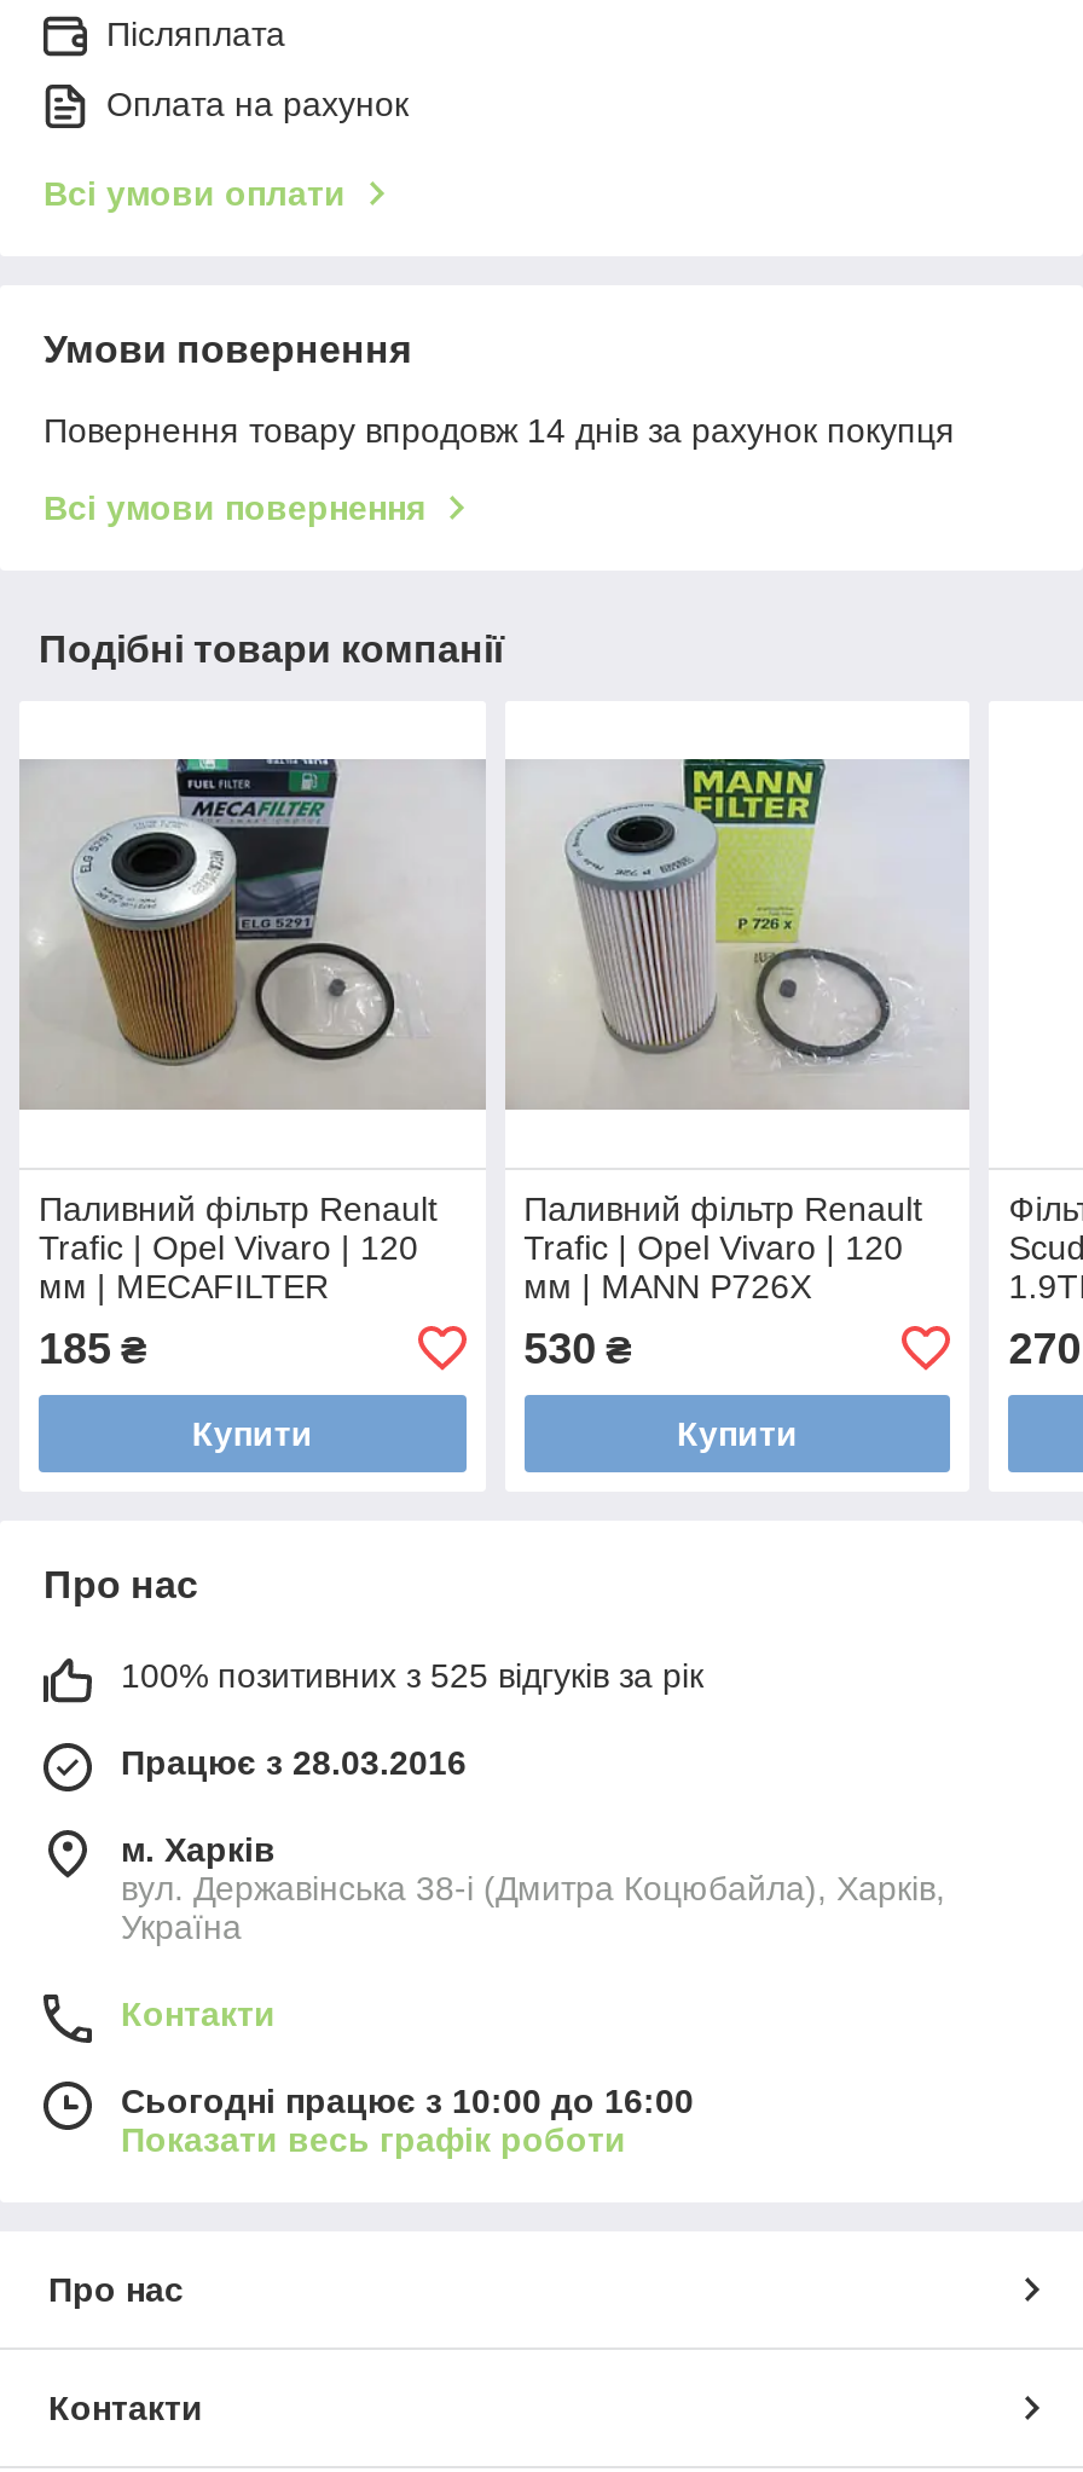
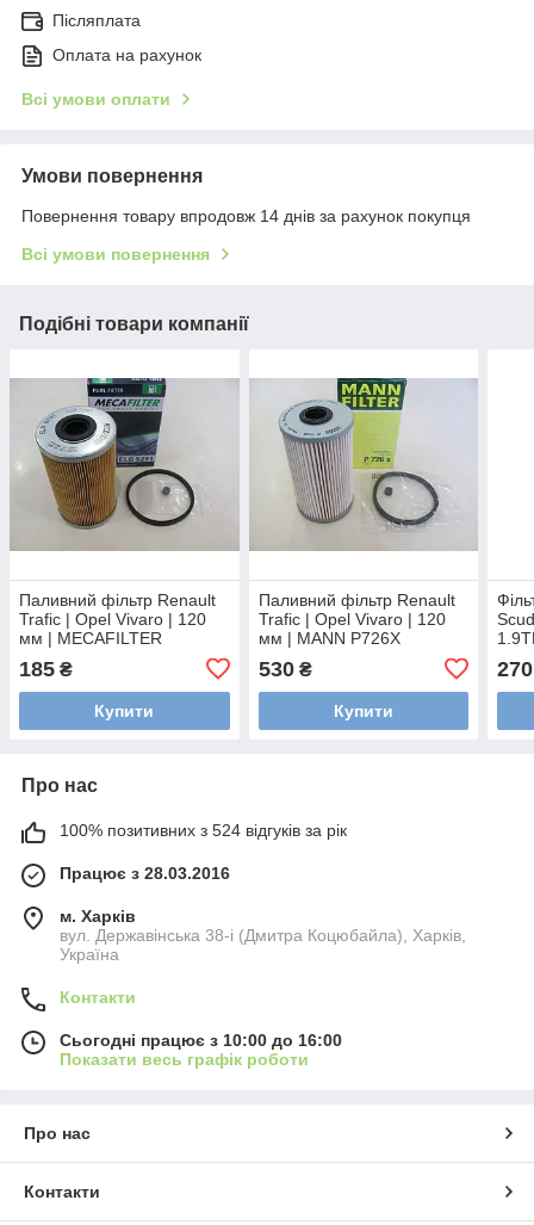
- 100% позитивних з 525 відгуків за рік
+ 100% позитивних з 524 відгуків за рік
